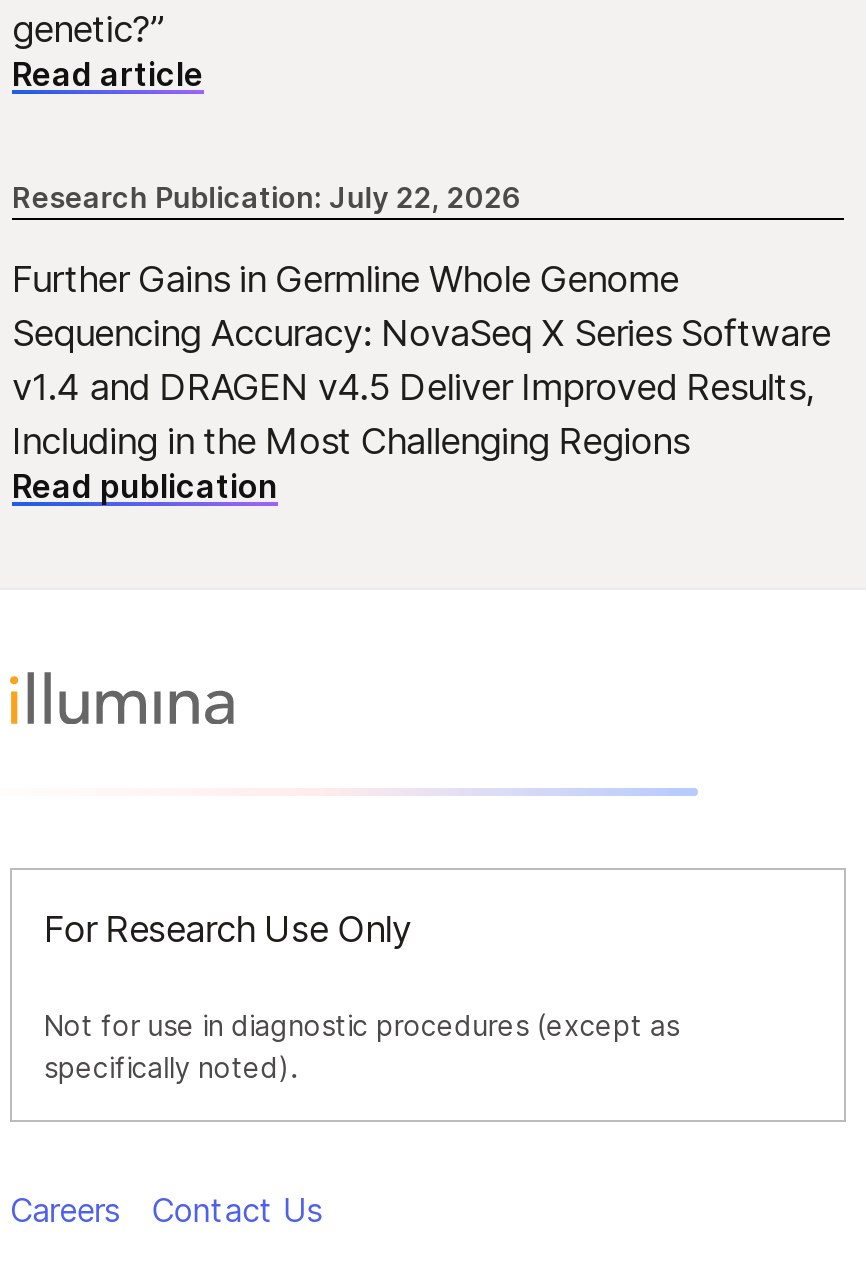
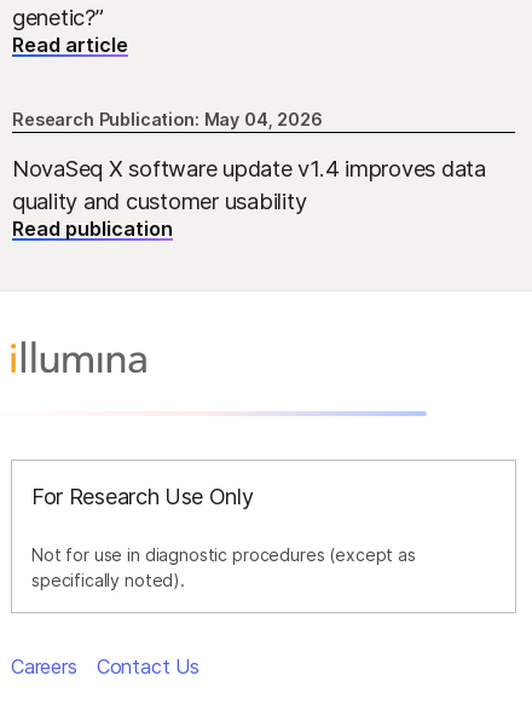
- Research Publication: July 22, 2026
+ Research Publication: May 04, 2026

- Further Gains in Germline Whole Genome
- Sequencing Accuracy: NovaSeq X Series Software
- v1.4 and DRAGEN v4.5 Deliver Improved Results,
- Including in the Most Challenging Regions
+ NovaSeq X software update v1.4 improves data
+ quality and customer usability
